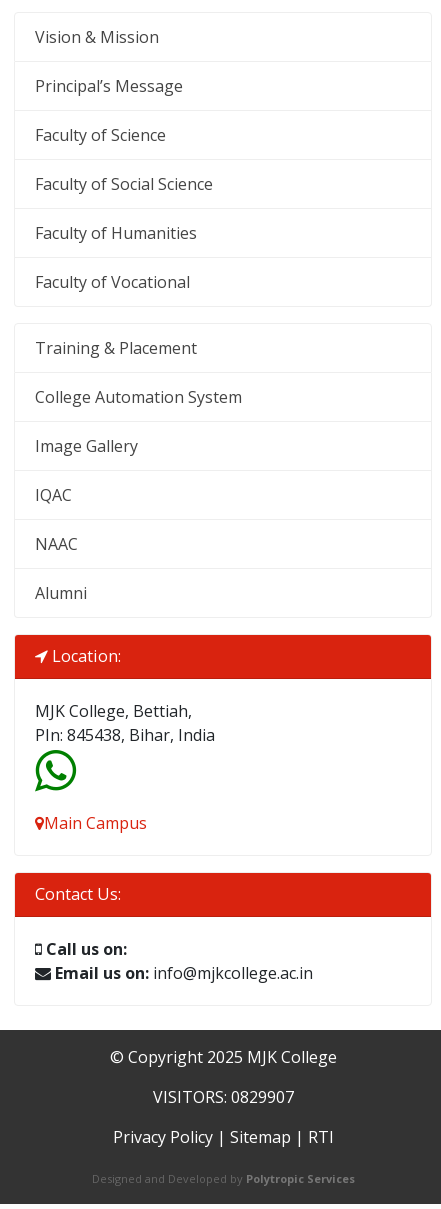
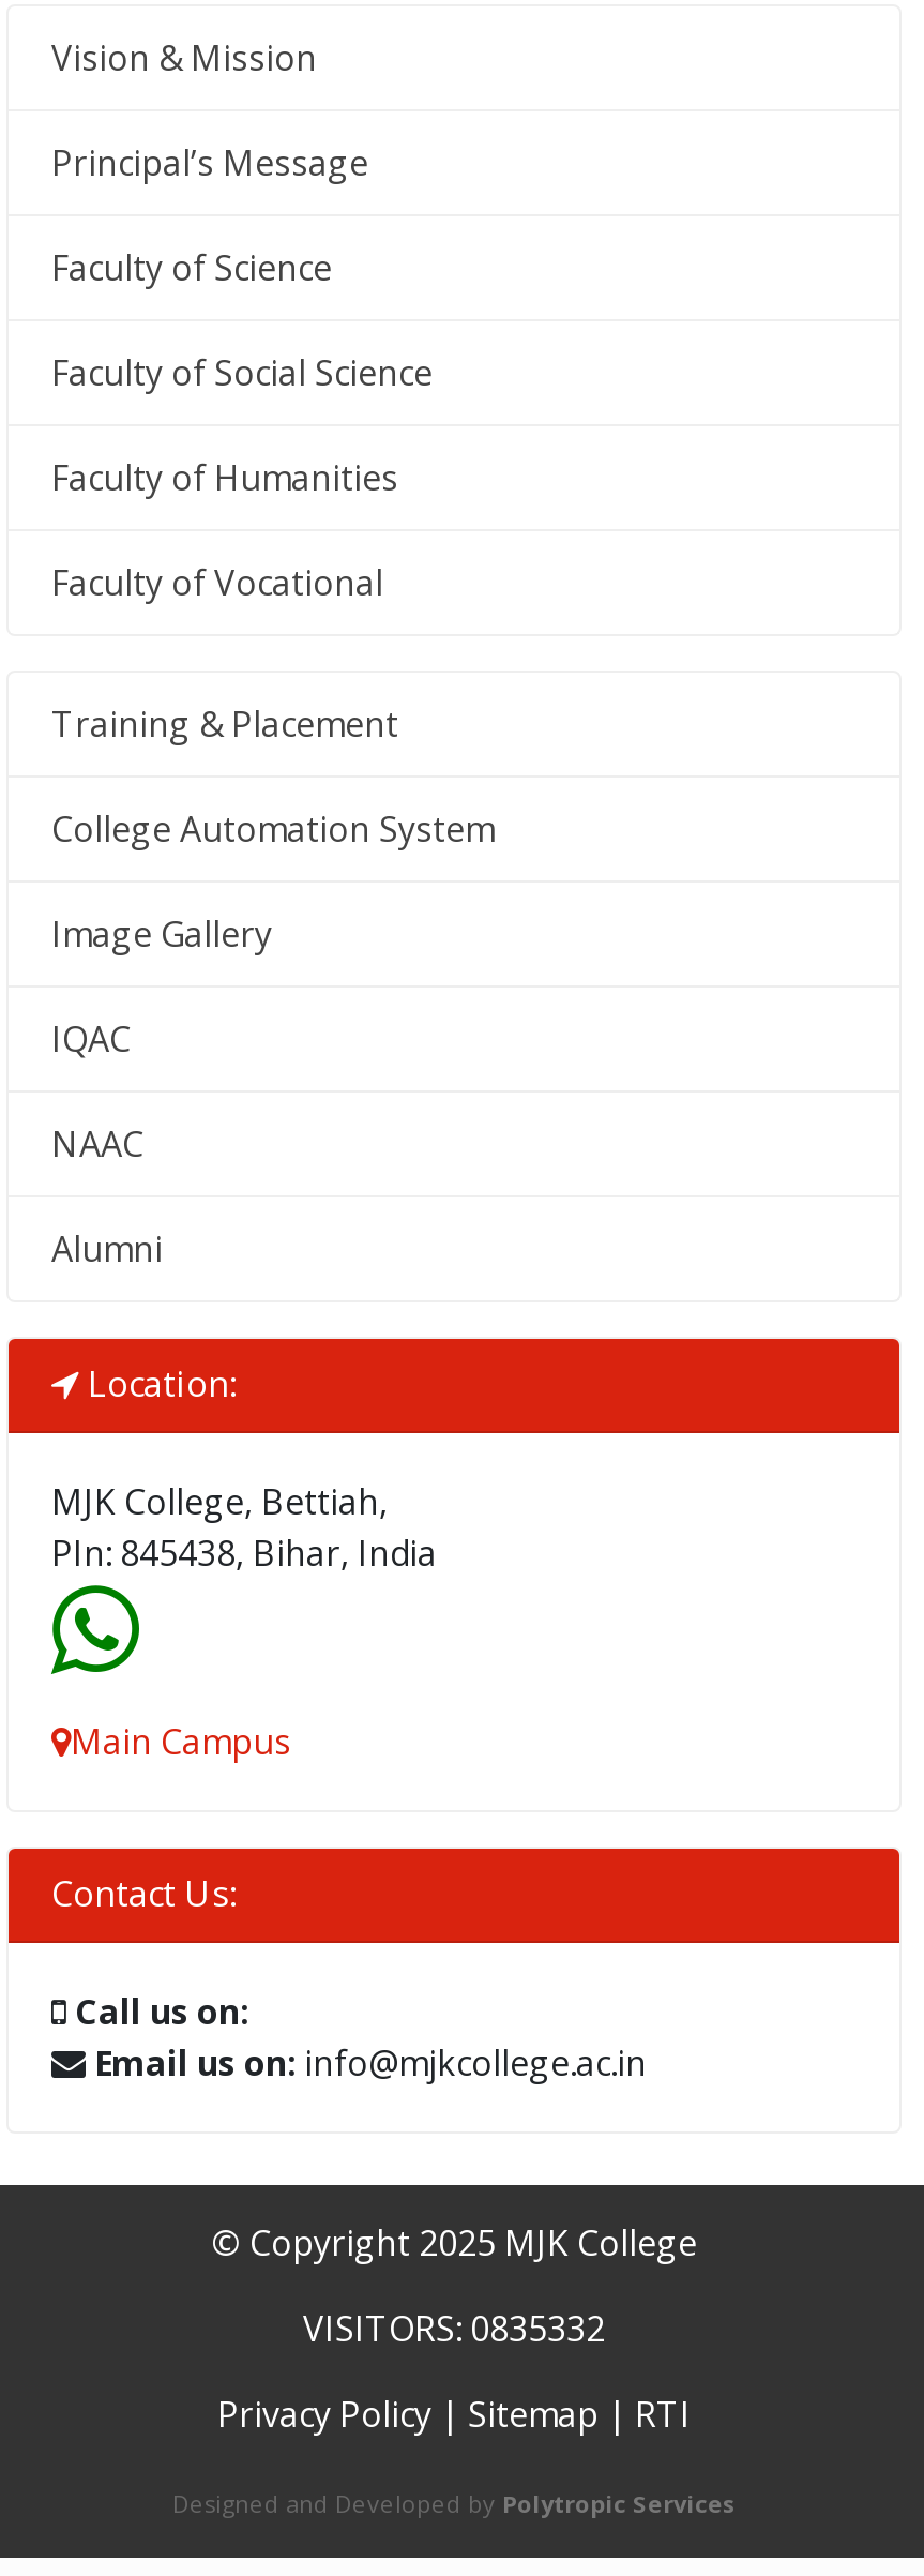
- VISITORS: 0829907
+ VISITORS: 0835332
